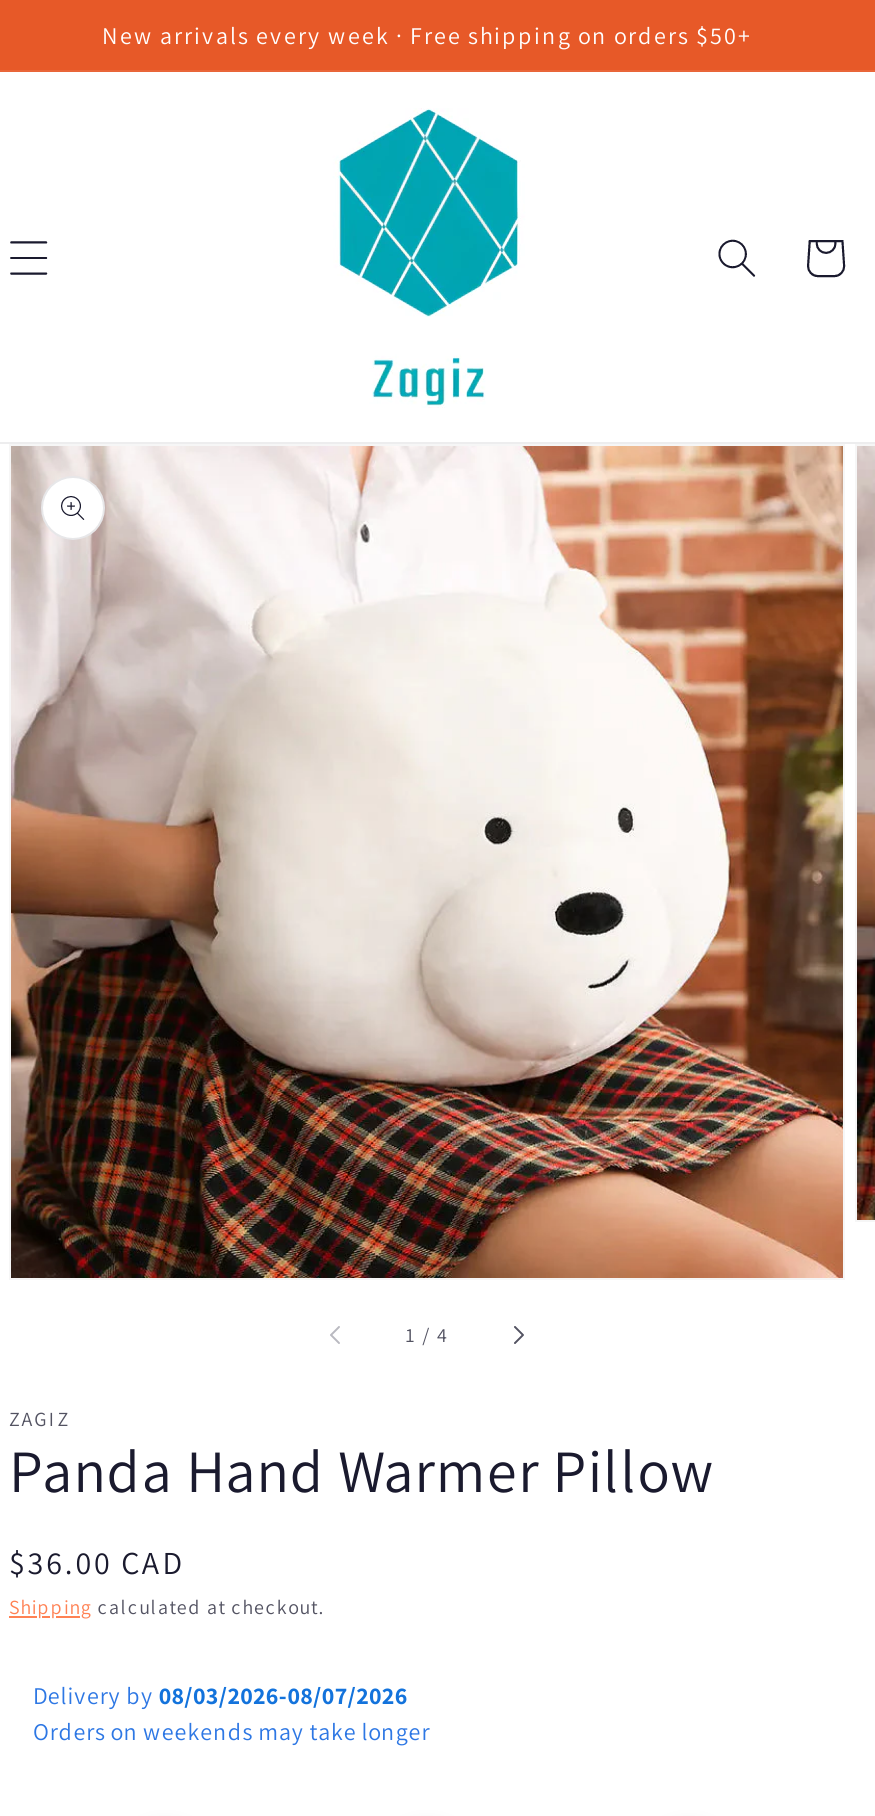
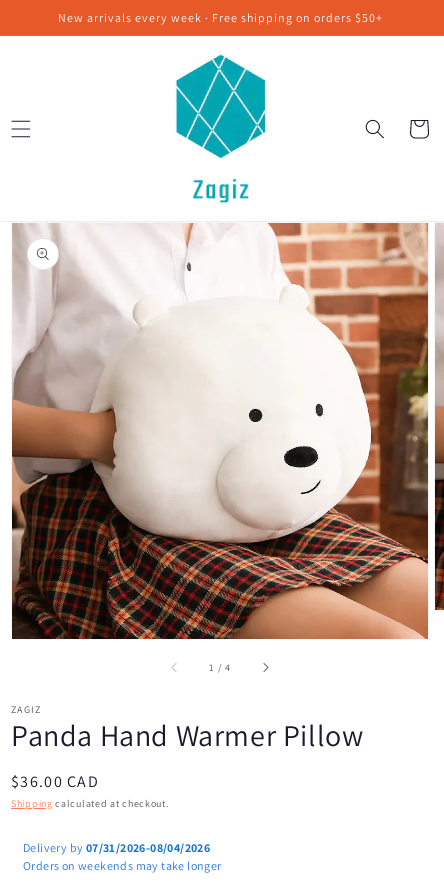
- Delivery by 08/03/2026-08/07/2026
+ Delivery by 07/31/2026-08/04/2026
